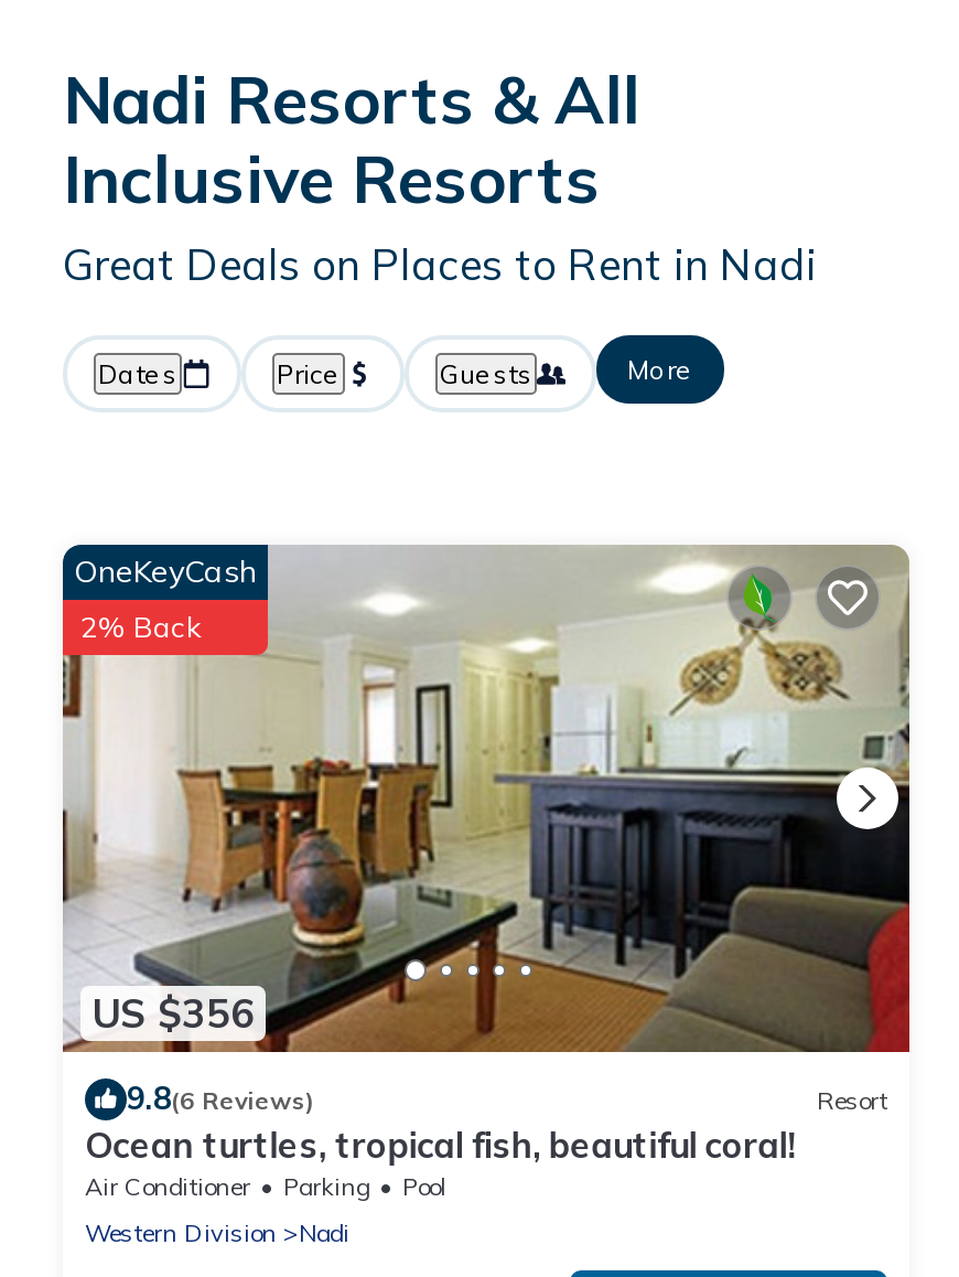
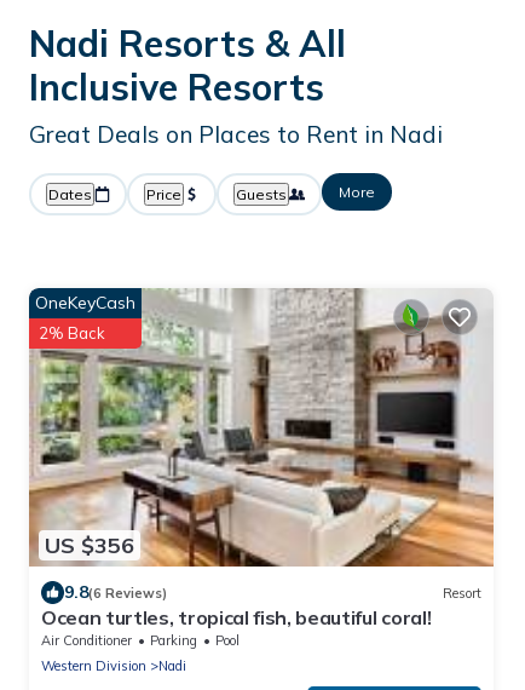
- [image]
+ [image]
